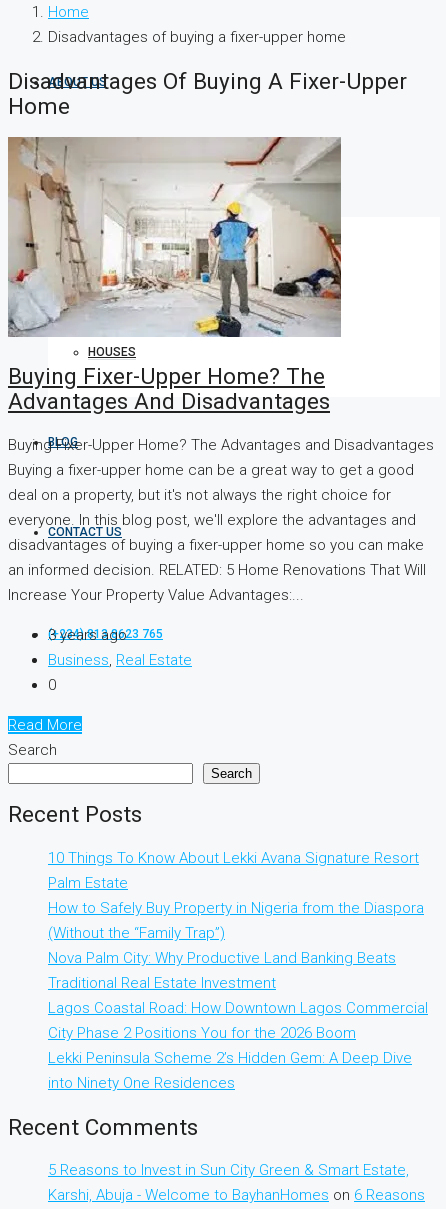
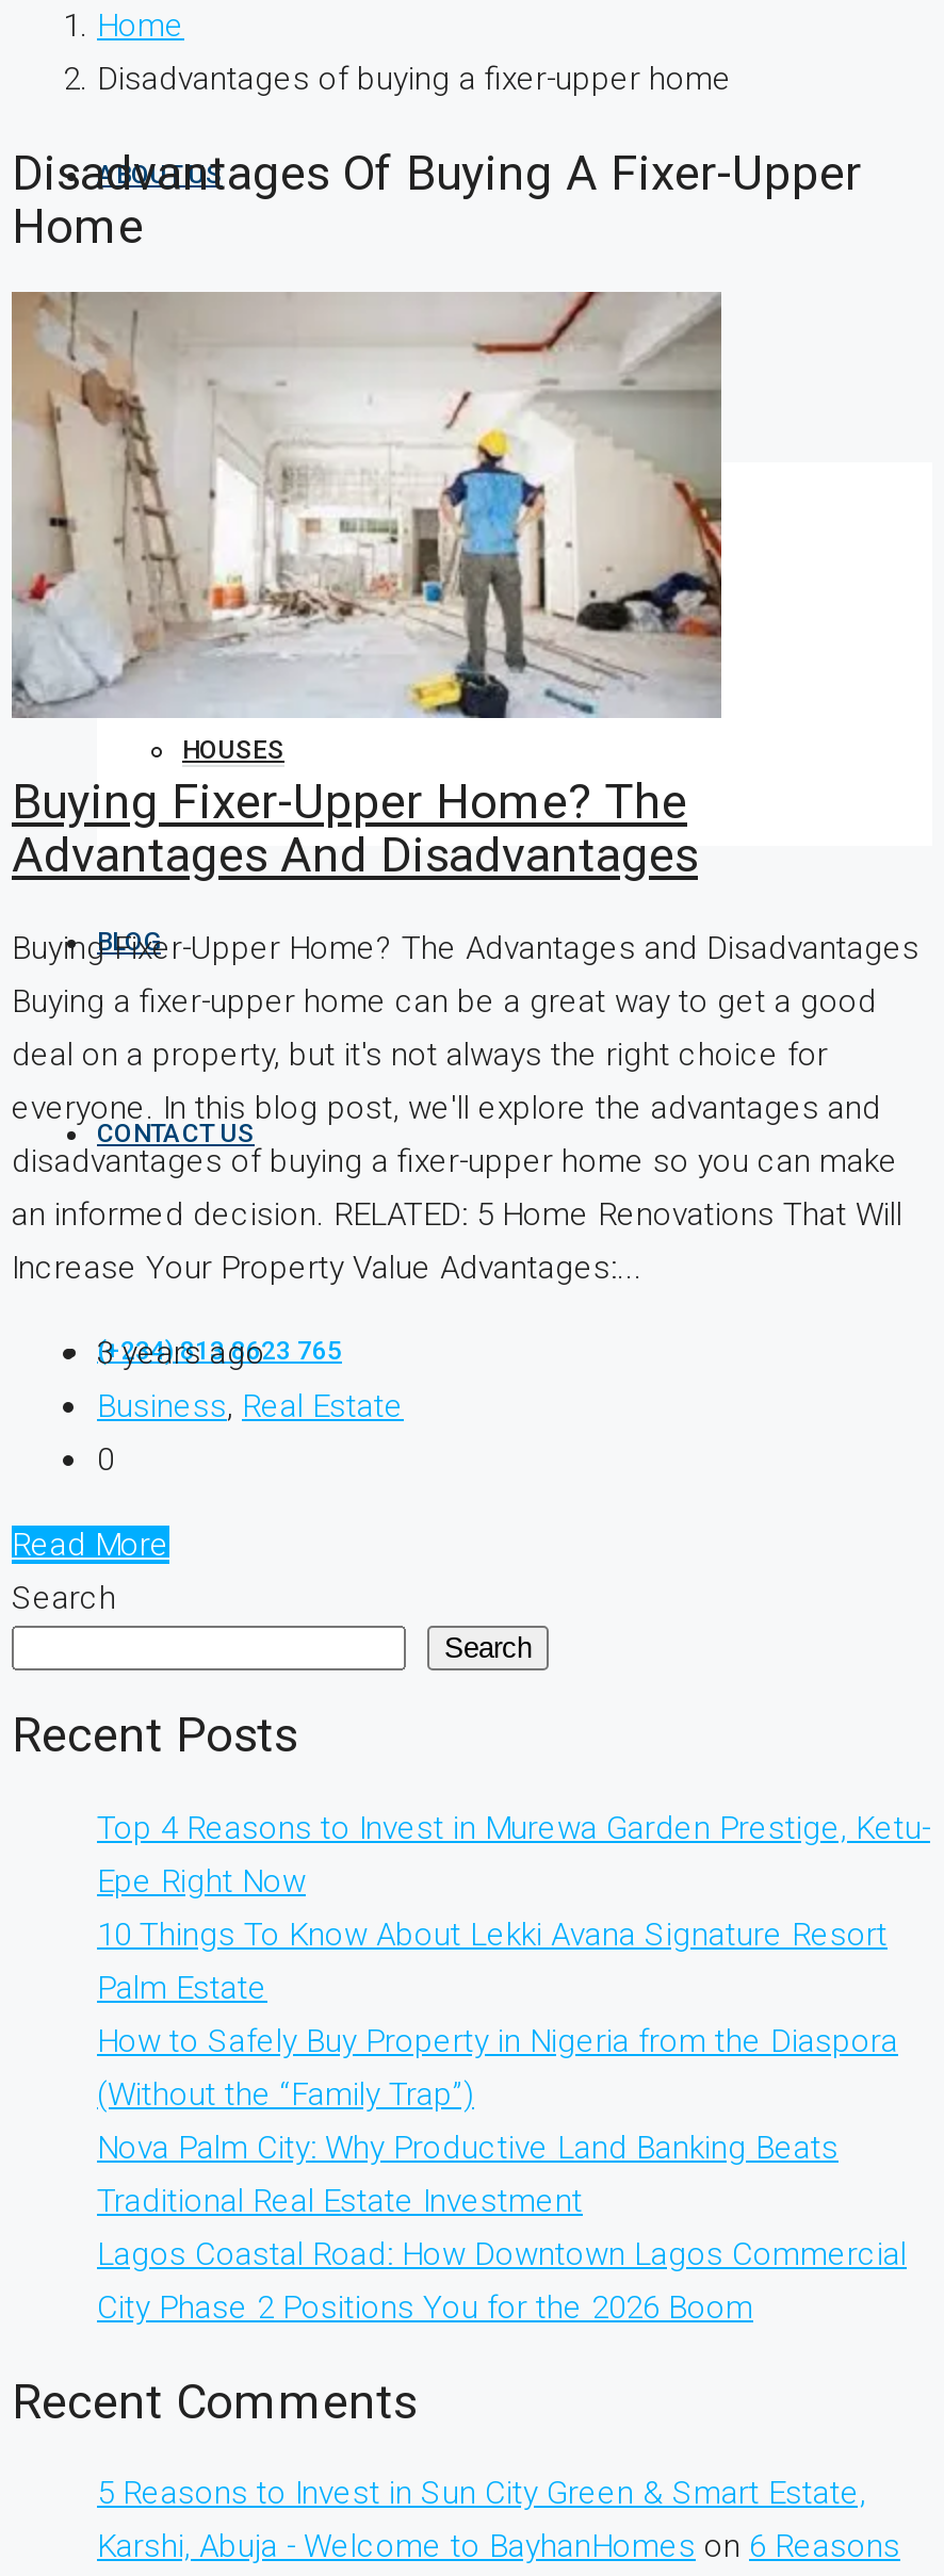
+ Top 4 Reasons to Invest in Murewa Garden Prestige, Ketu-
+ Epe Right Now

moved down: 10 Things To Know About Lekki Avana Signature Resort | Palm Estate | How to Safely Buy Property in Nigeria from the Diaspora | (Without the “Family Trap”) | Nova Palm City: Why Productive Land Banking Beats | Traditional Real Estate Investment | Lagos Coastal Road: How Downtown Lagos Commercial | City Phase 2 Positions You for the 2026 Boom

- Lekki Peninsula Scheme 2’s Hidden Gem: A Deep Dive
- into Ninety One Residences
